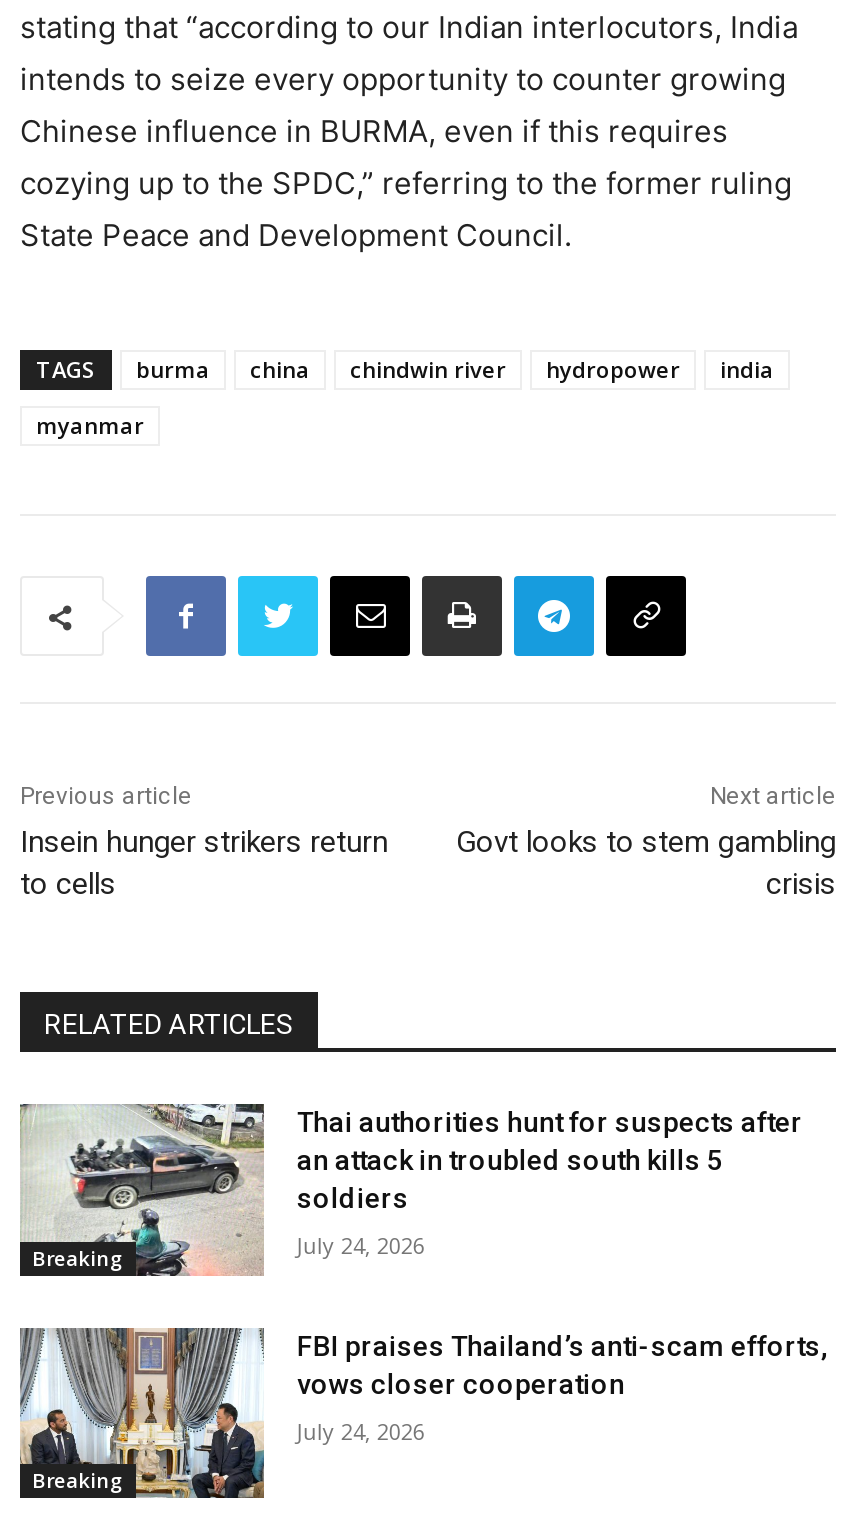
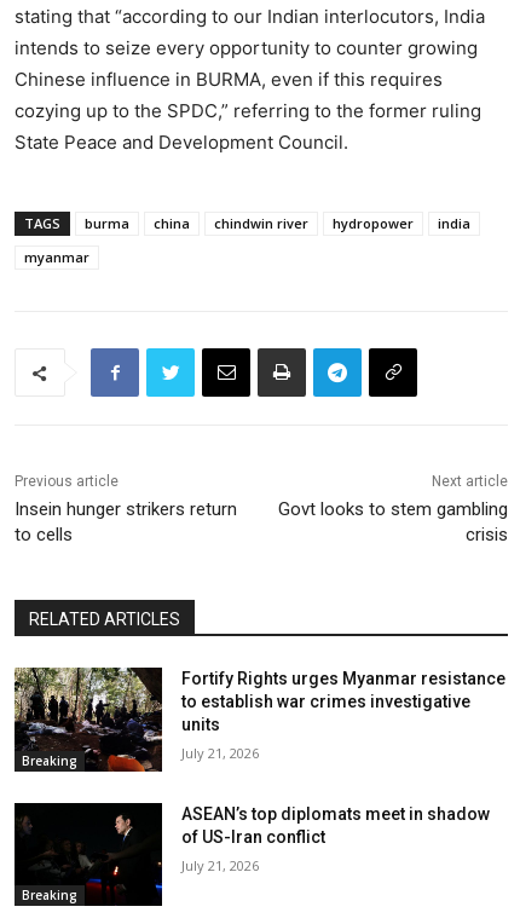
- [image]
- Thai authorities hunt for suspects after
- an attack in troubled south kills 5
- soldiers
+ [image]
+ Fortify Rights urges Myanmar resistance
+ to establish war crimes investigative
+ units

- July 24, 2026
+ July 21, 2026

- [image]
- FBI praises Thailand’s anti-scam efforts,
- vows closer cooperation
+ [image]
+ ASEAN’s top diplomats meet in shadow
+ of US-Iran conflict

- July 24, 2026
+ July 21, 2026
